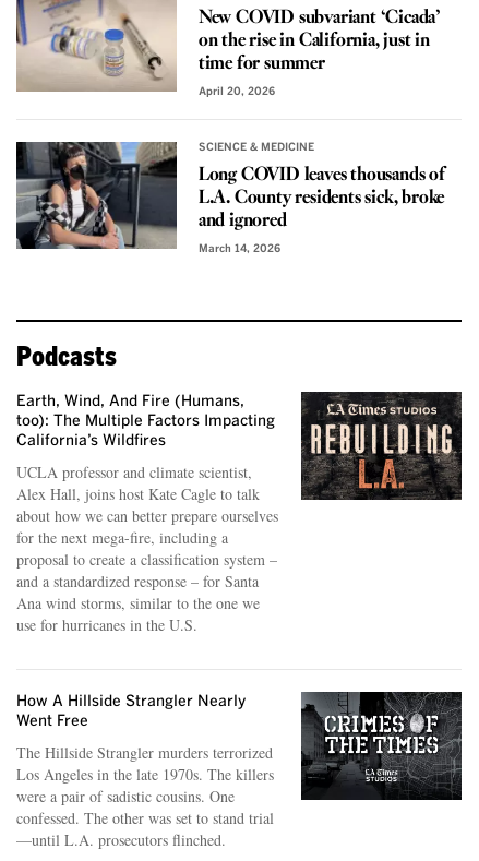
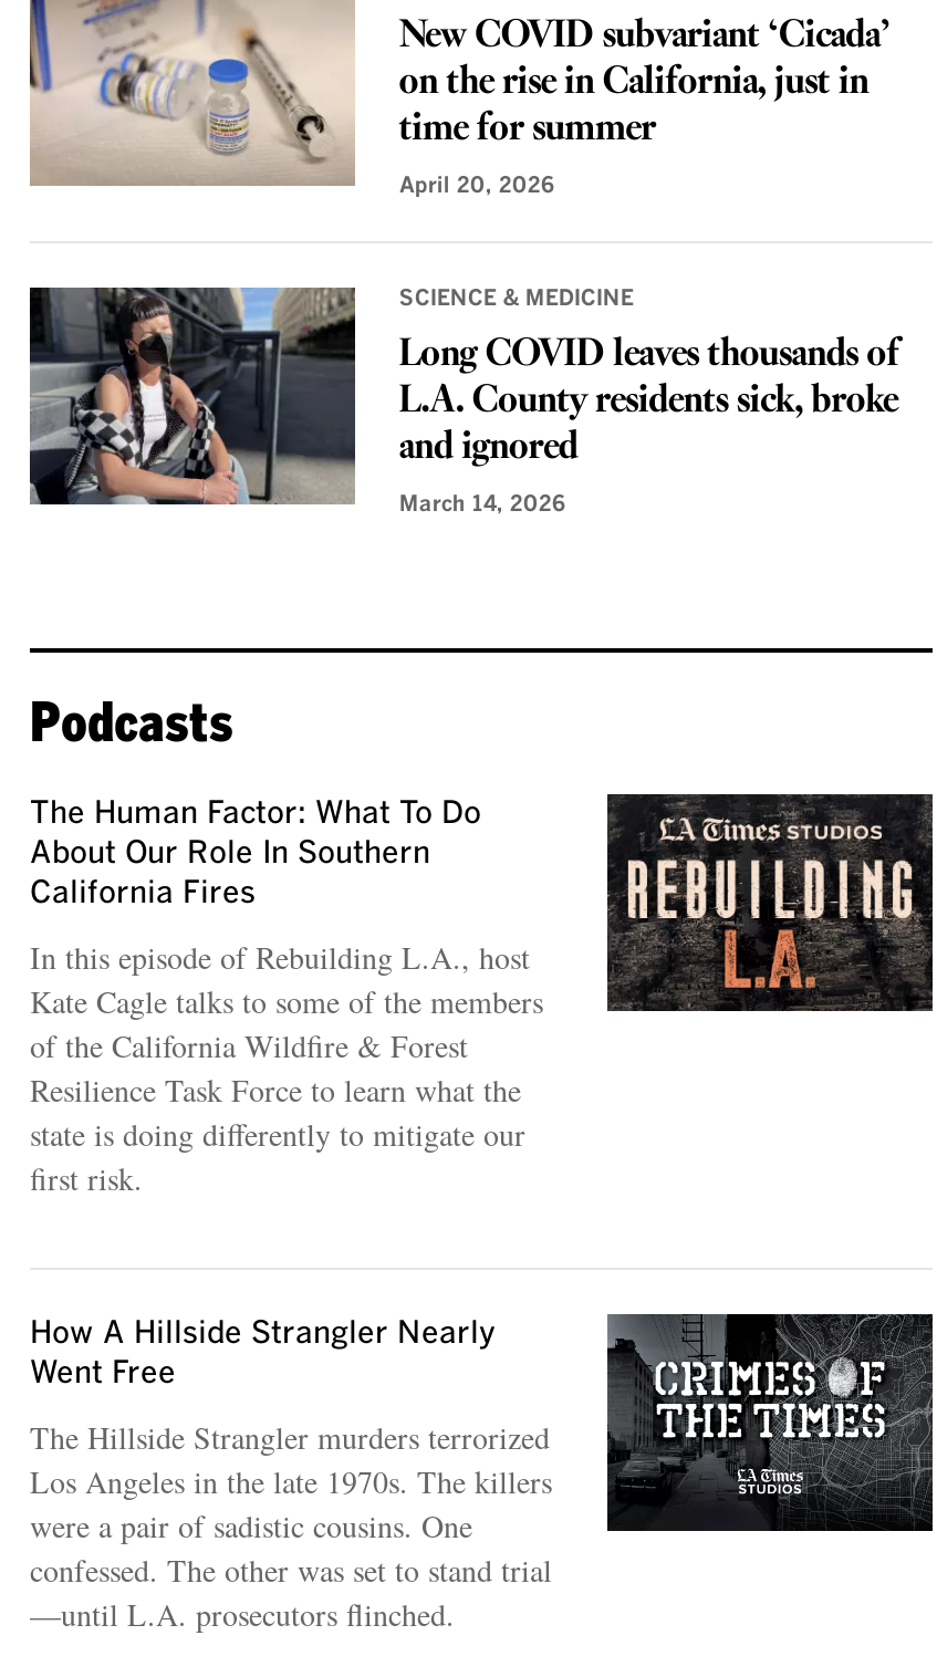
- Earth, Wind, And Fire (Humans,
- too): The Multiple Factors Impacting
- California’s Wildfires
+ The Human Factor: What To Do
+ About Our Role In Southern
+ California Fires

- UCLA professor and climate scientist,
- Alex Hall, joins host Kate Cagle to talk
- about how we can better prepare ourselves
- for the next mega-fire, including a
- proposal to create a classification system –
- and a standardized response – for Santa
- Ana wind storms, similar to the one we
- use for hurricanes in the U.S.
+ In this episode of Rebuilding L.A., host
+ Kate Cagle talks to some of the members
+ of the California Wildfire & Forest
+ Resilience Task Force to learn what the
+ state is doing differently to mitigate our
+ first risk.
